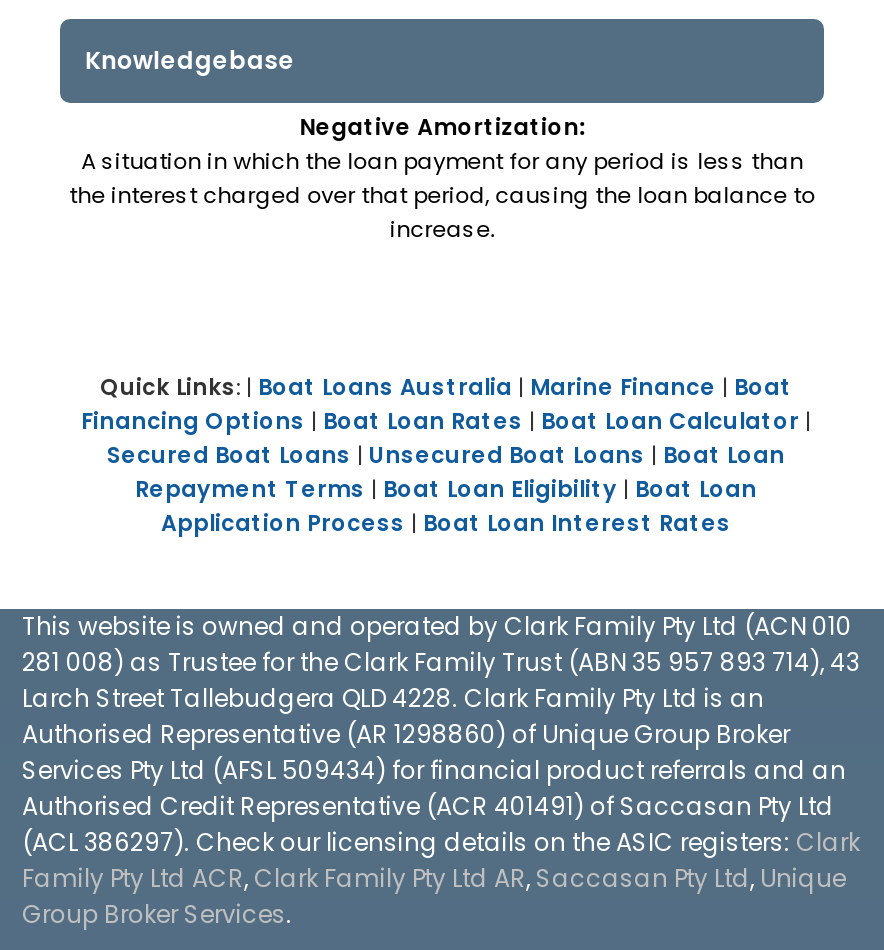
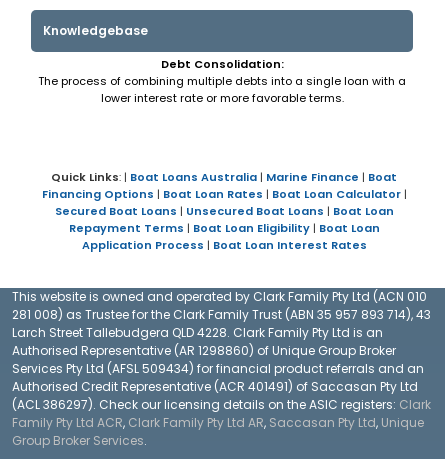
- Negative Amortization:
- A situation in which the loan payment for any period is less than
- the interest charged over that period, causing the loan balance to
- increase.
+ Debt Consolidation:
+ The process of combining multiple debts into a single loan with a
+ lower interest rate or more favorable terms.
